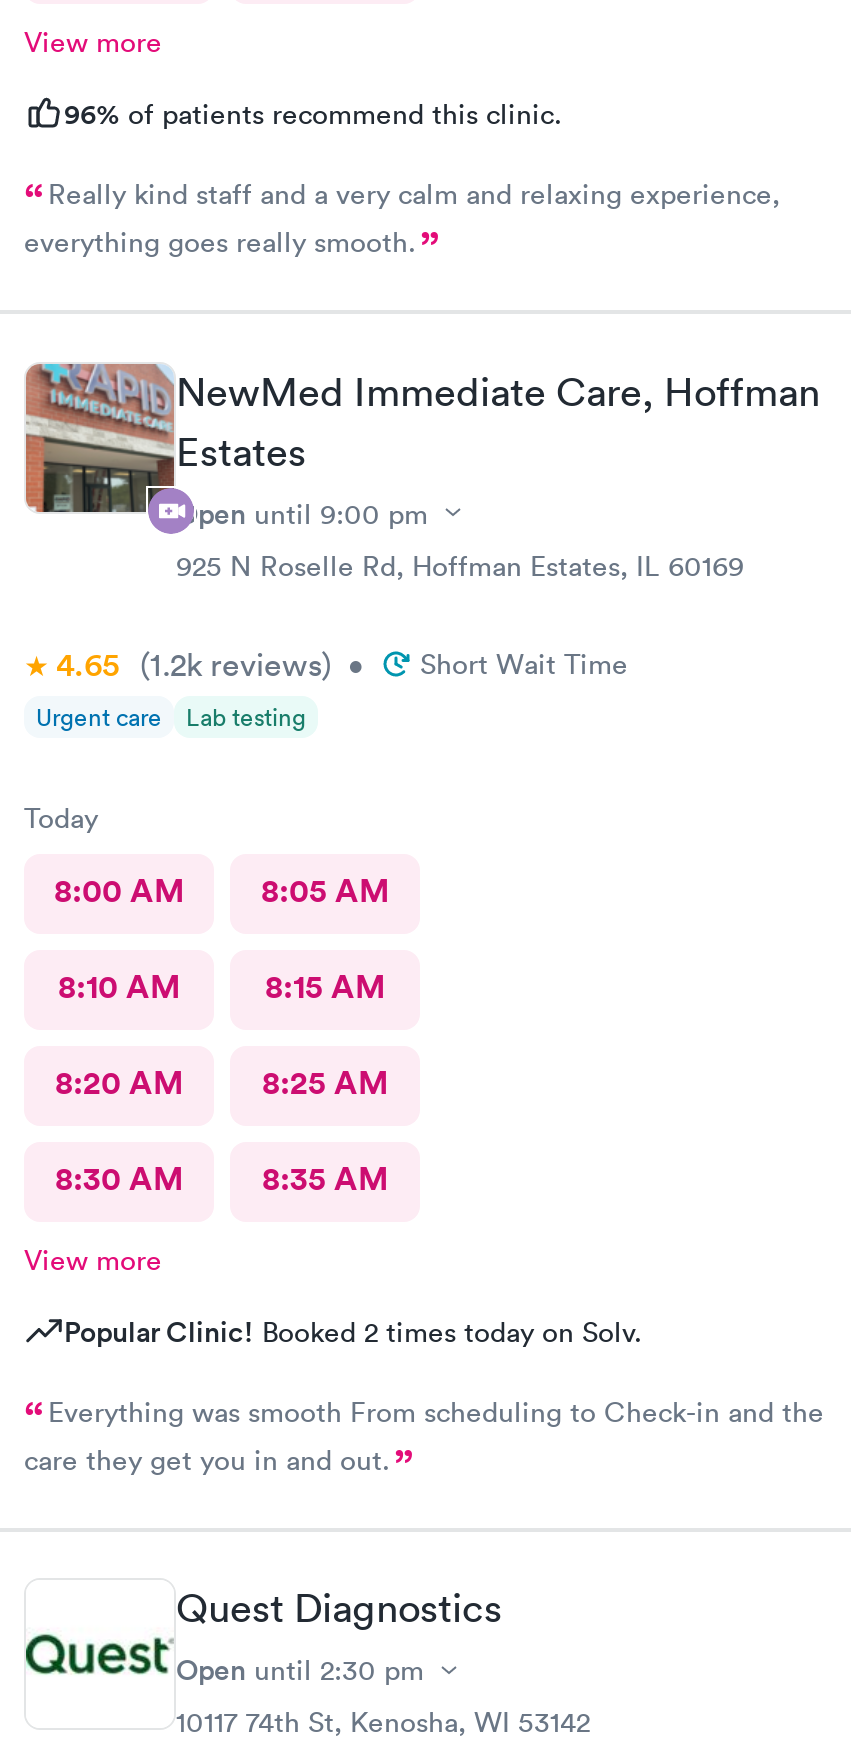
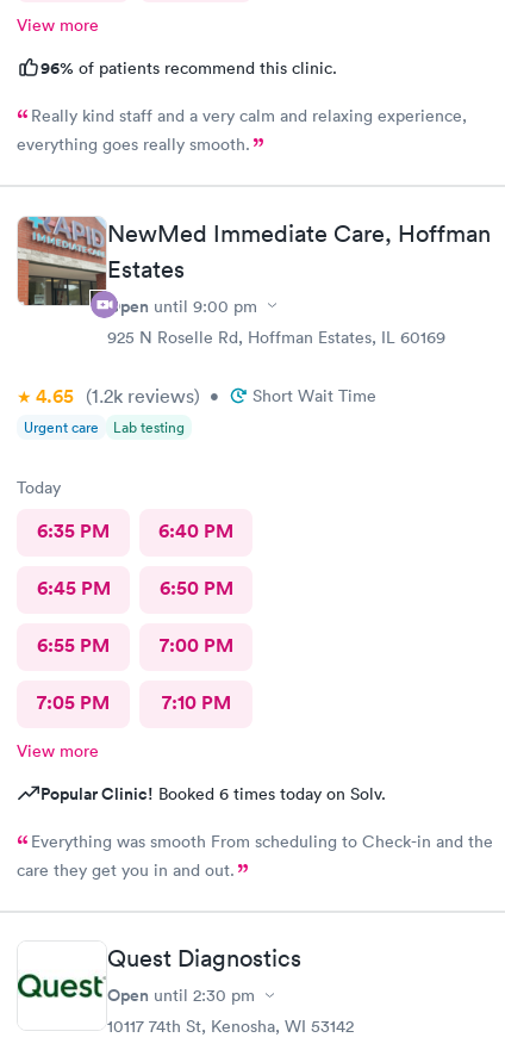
- 8:00 AM
- 8:05 AM
+ 6:35 PM
+ 6:40 PM

- 8:10 AM
- 8:15 AM
+ 6:45 PM
+ 6:50 PM

- 8:20 AM
- 8:25 AM
+ 6:55 PM
+ 7:00 PM

- 8:30 AM
- 8:35 AM
+ 7:05 PM
+ 7:10 PM

- Popular Clinic! Booked 2 times today on Solv.
+ Popular Clinic! Booked 6 times today on Solv.
